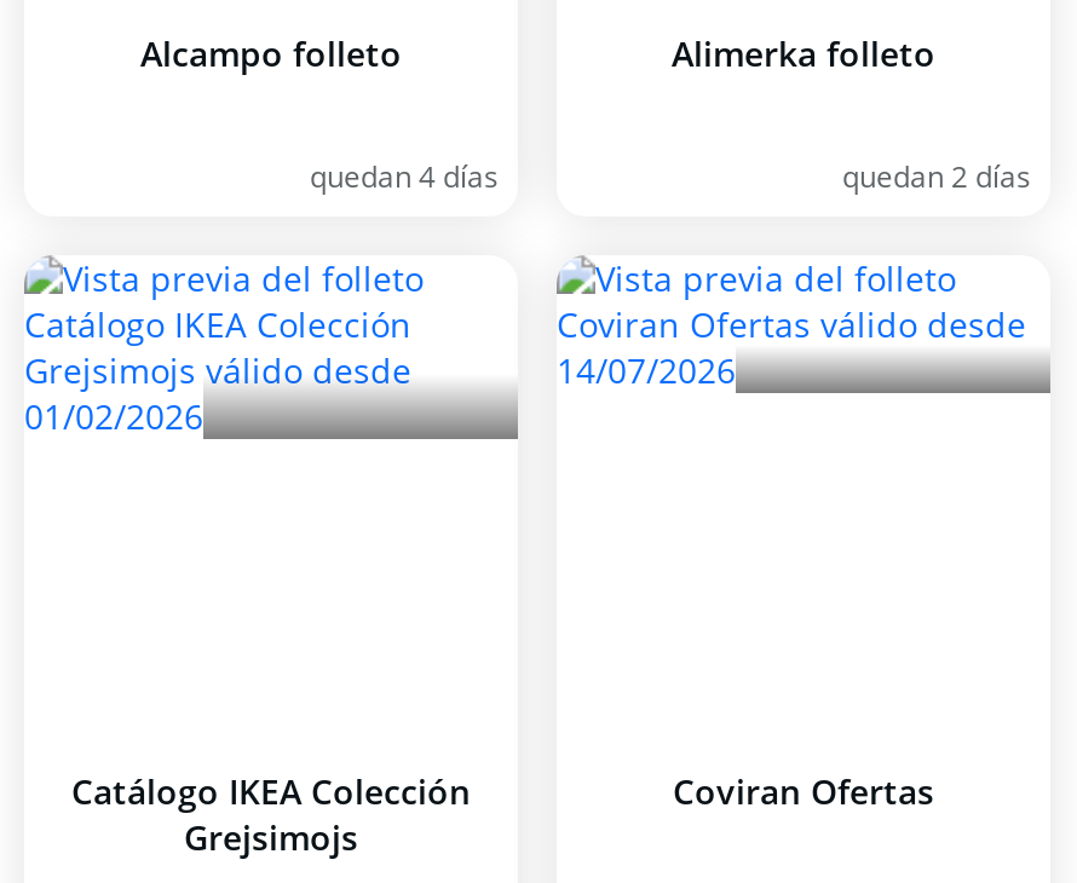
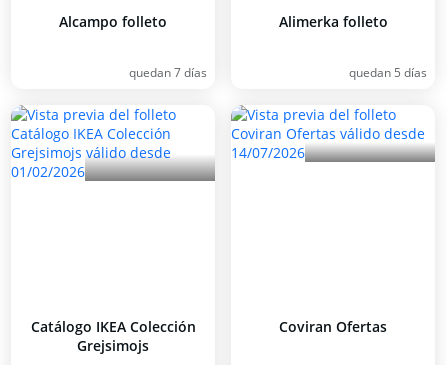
- quedan 4 días
+ quedan 7 días

- quedan 2 días
+ quedan 5 días
